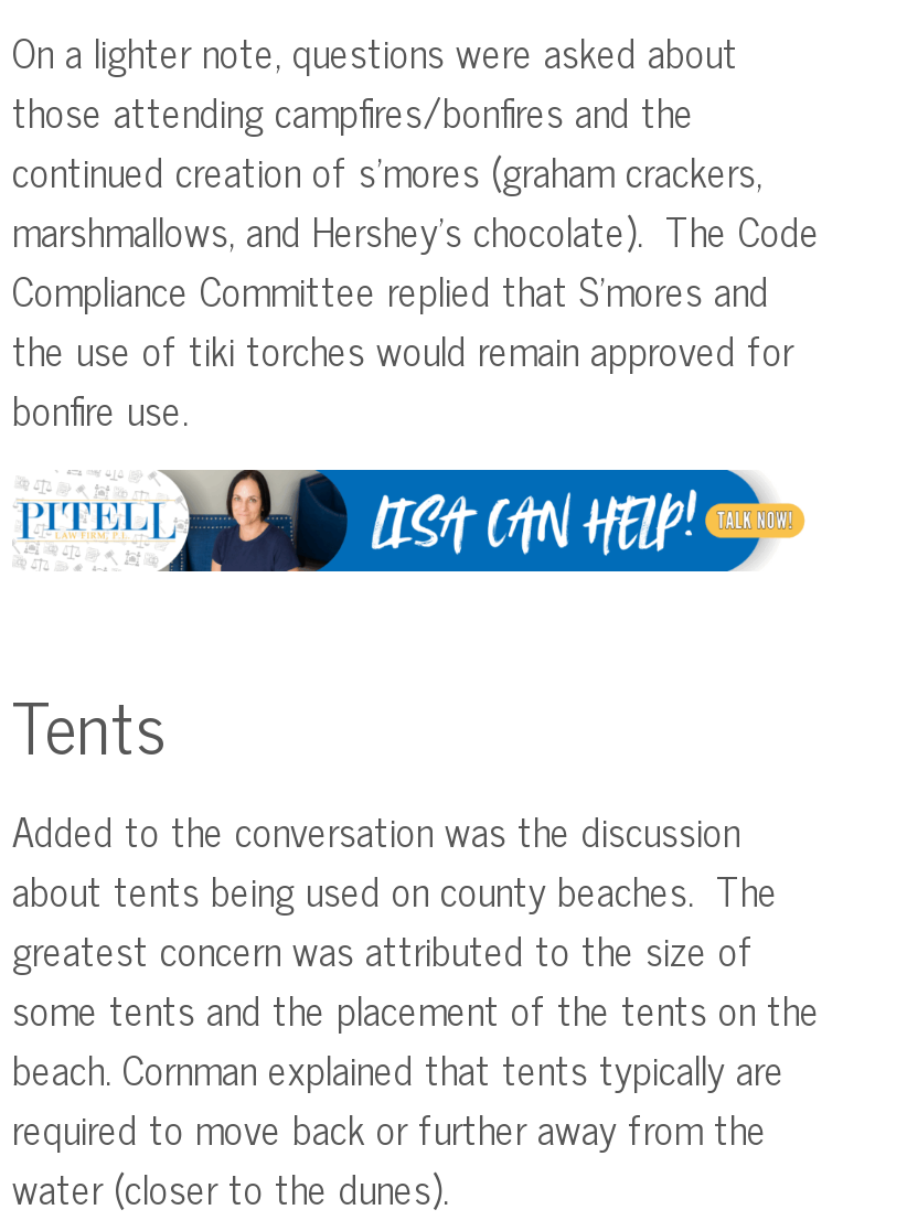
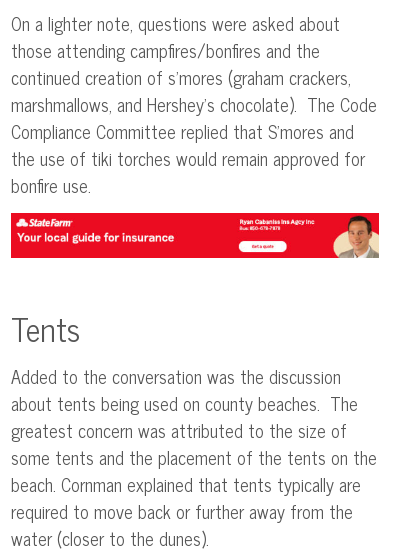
- [image]
+ [image]
